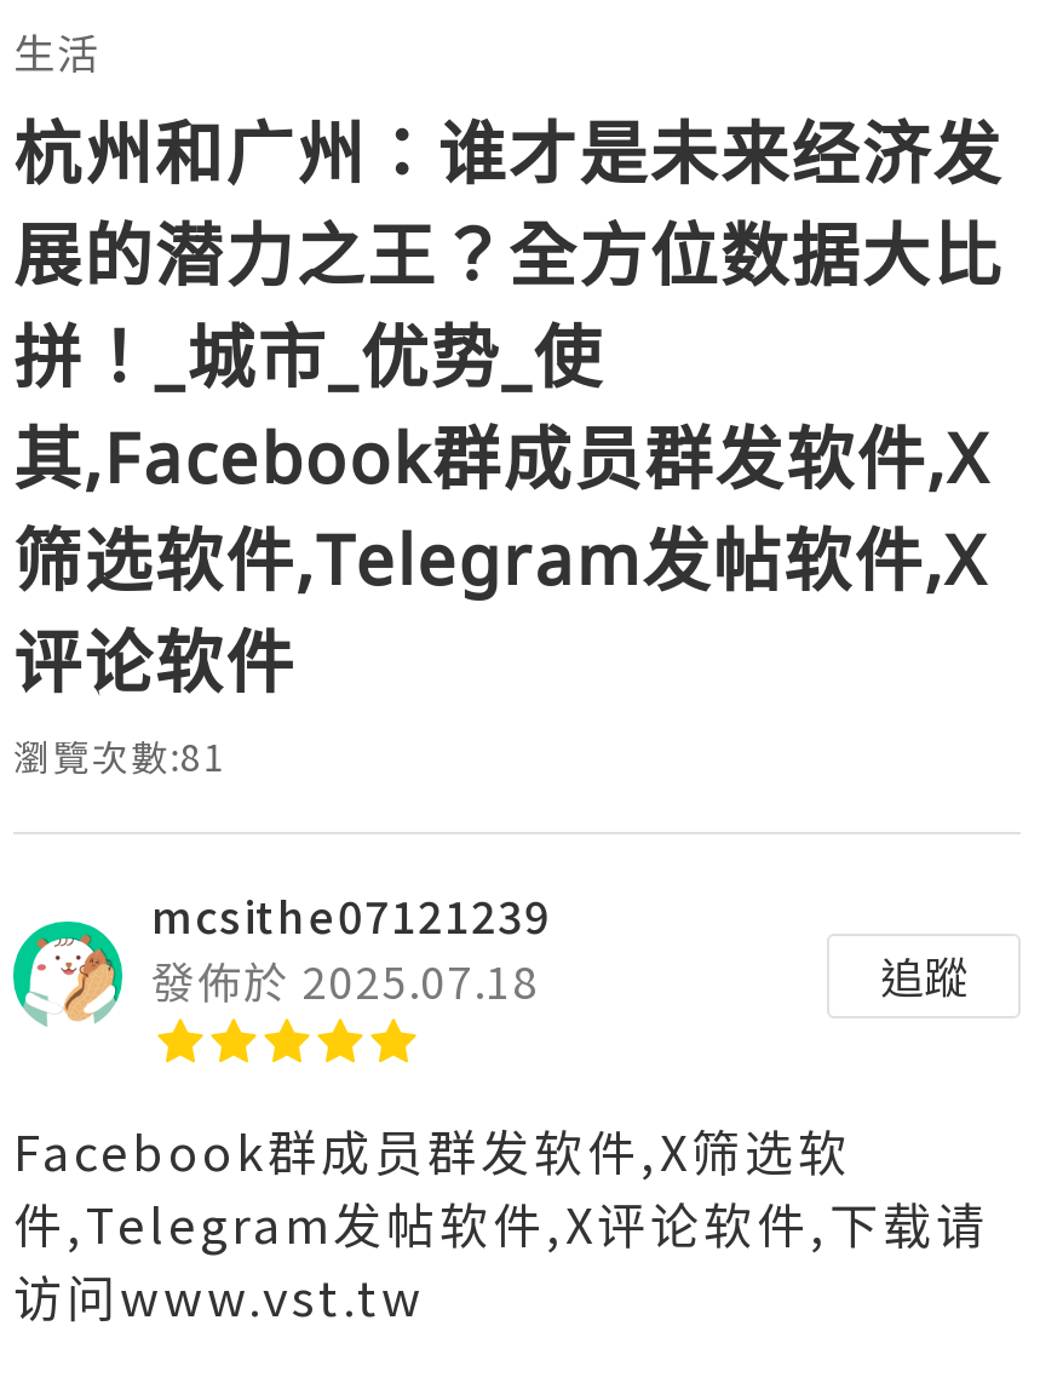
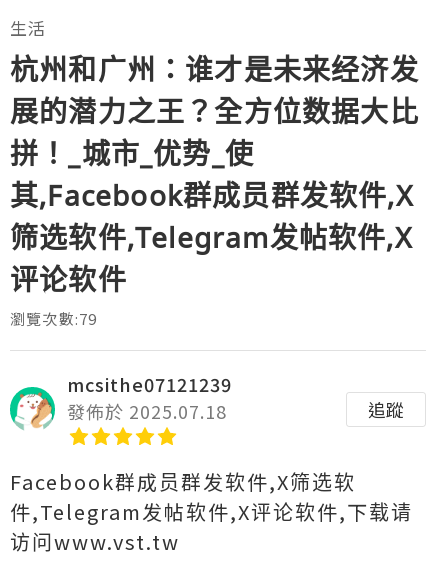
- 瀏覽次數:81
+ 瀏覽次數:79
